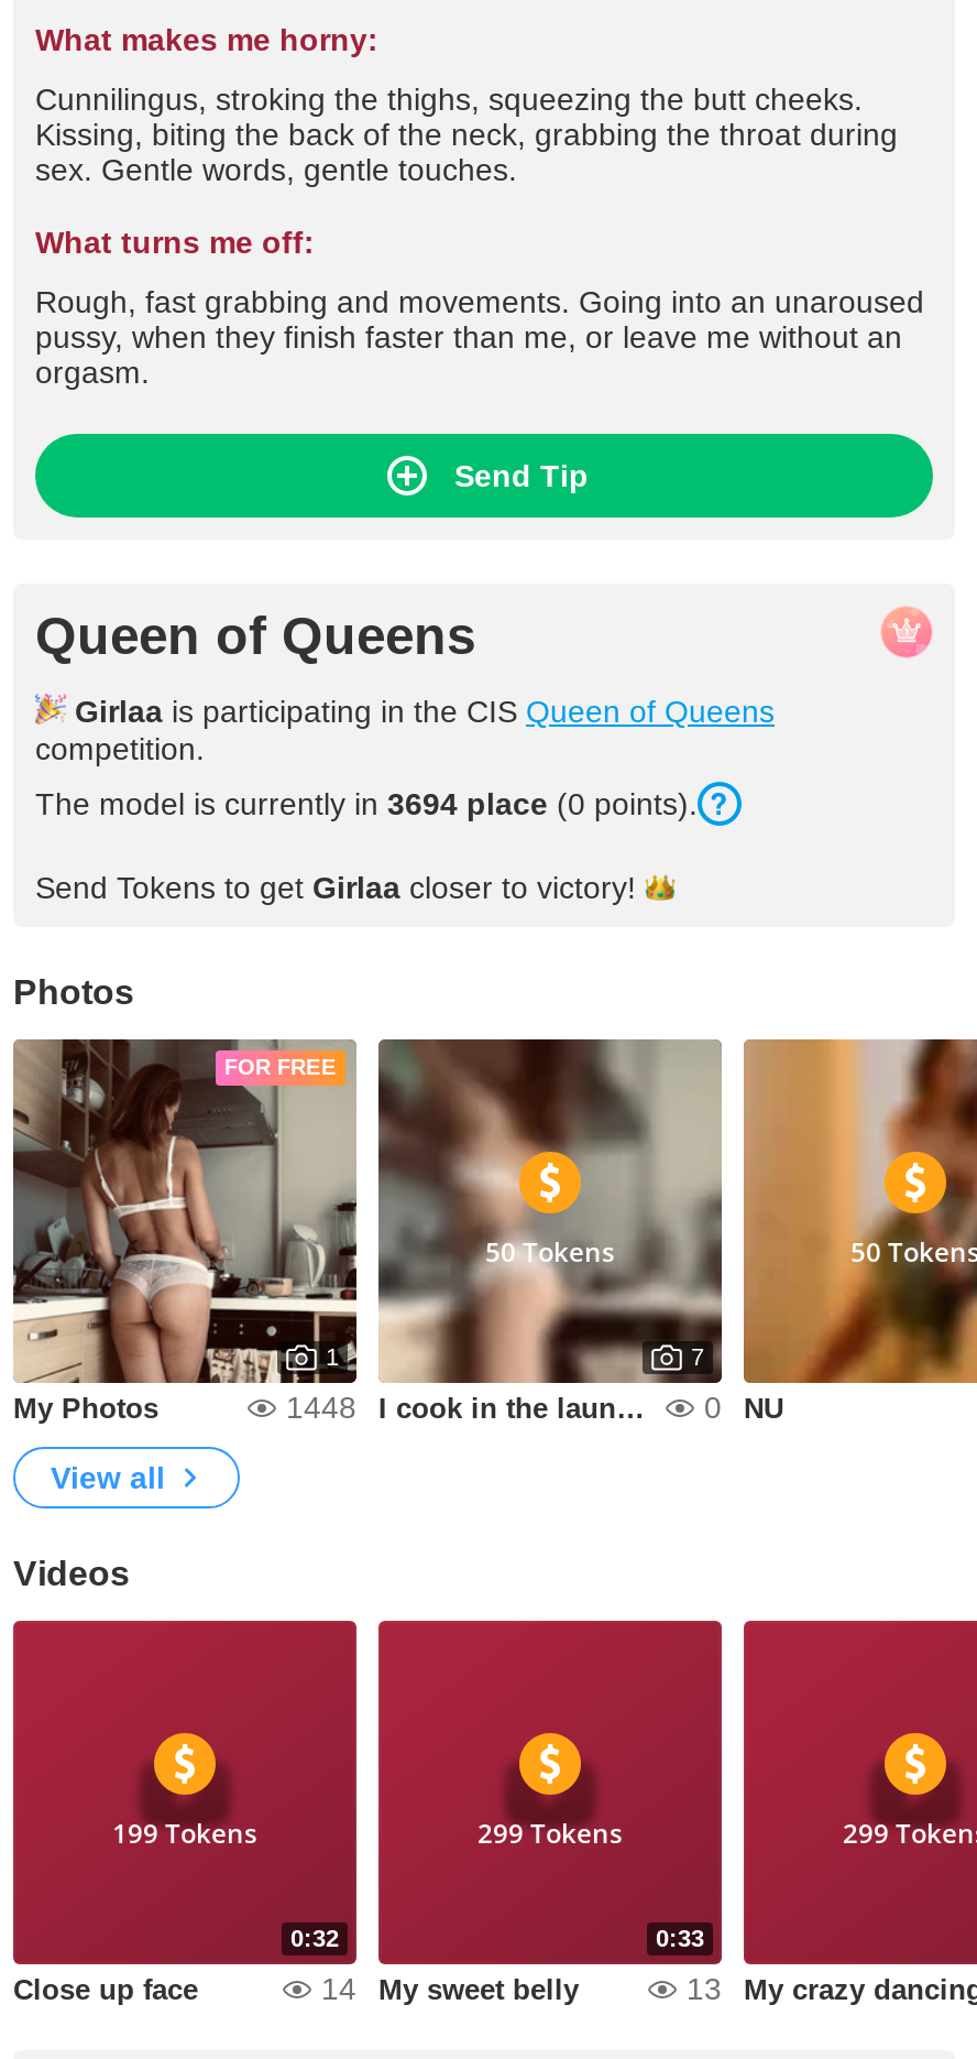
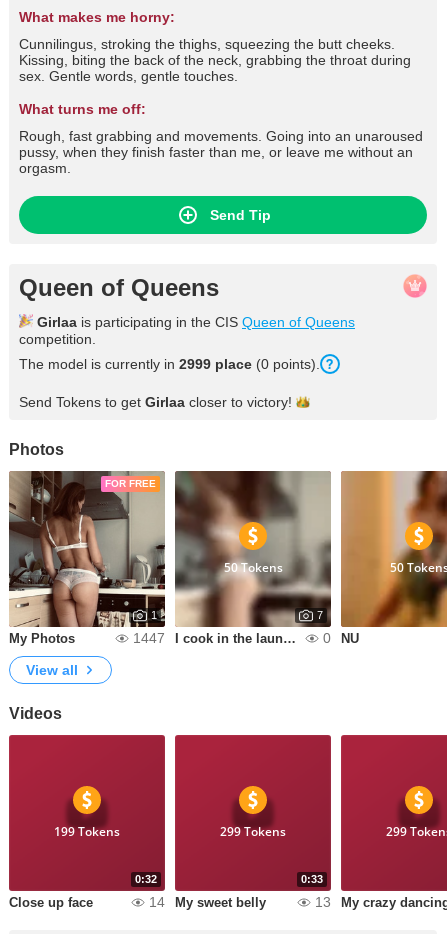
- The model is currently in 3694 place (0 points).
+ The model is currently in 2999 place (0 points).

- 1448
+ 1447
